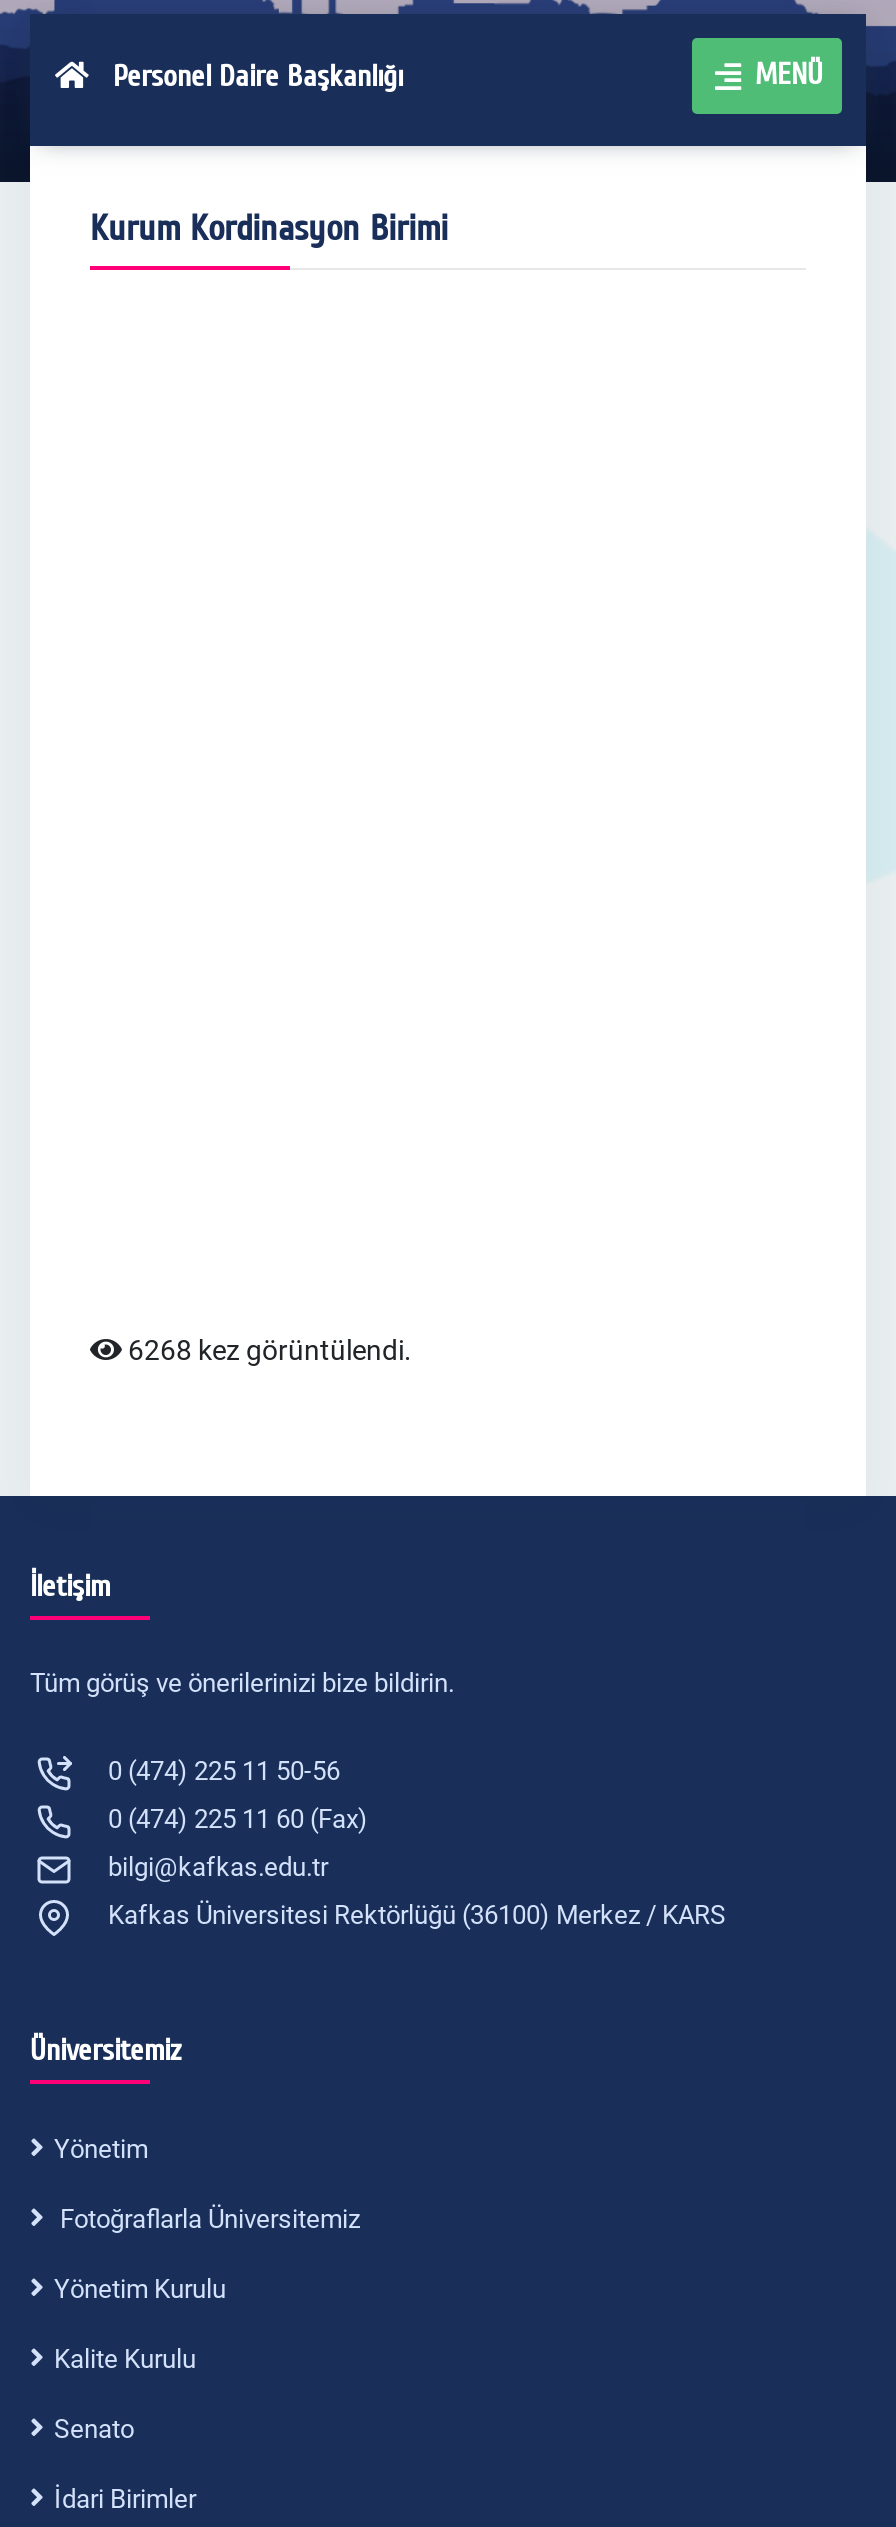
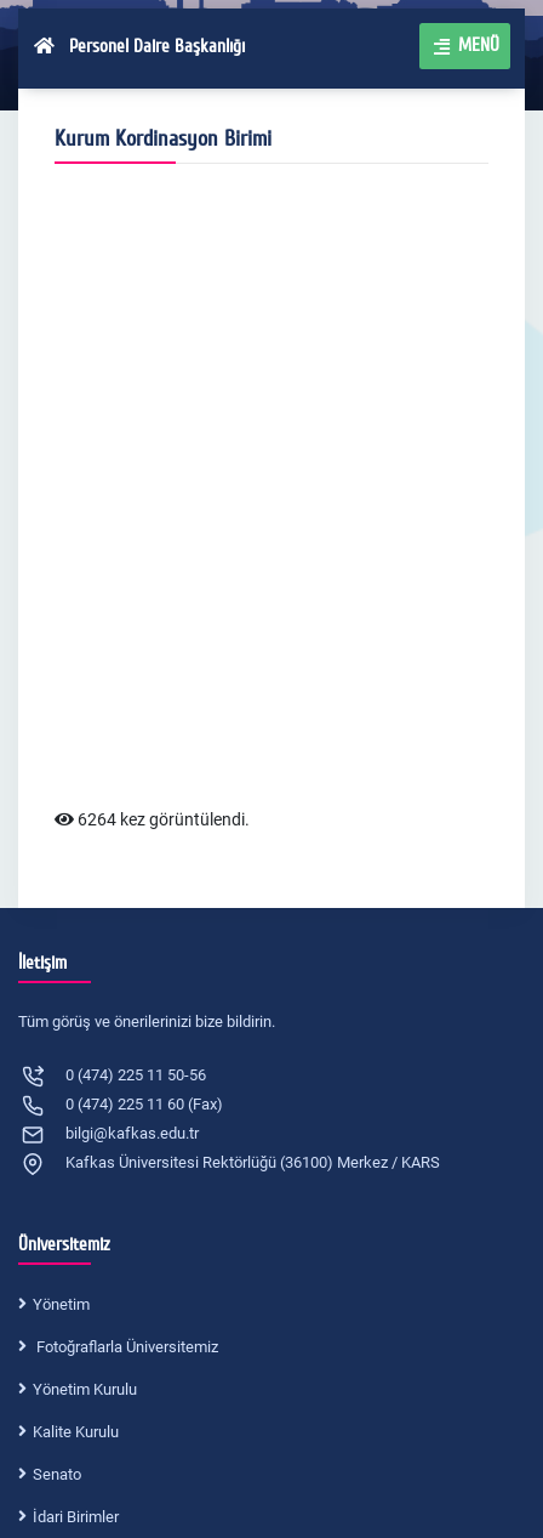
- 6268 kez görüntülendi.
+ 6264 kez görüntülendi.
